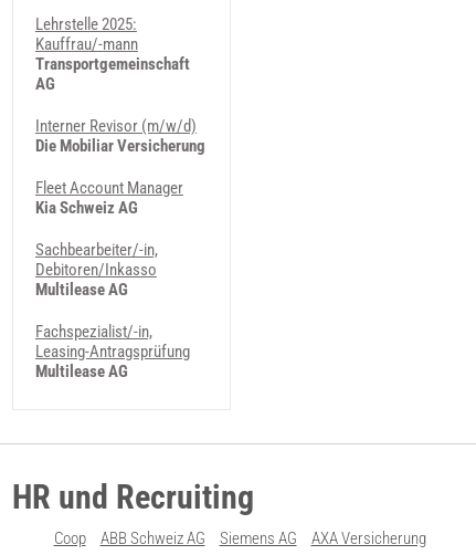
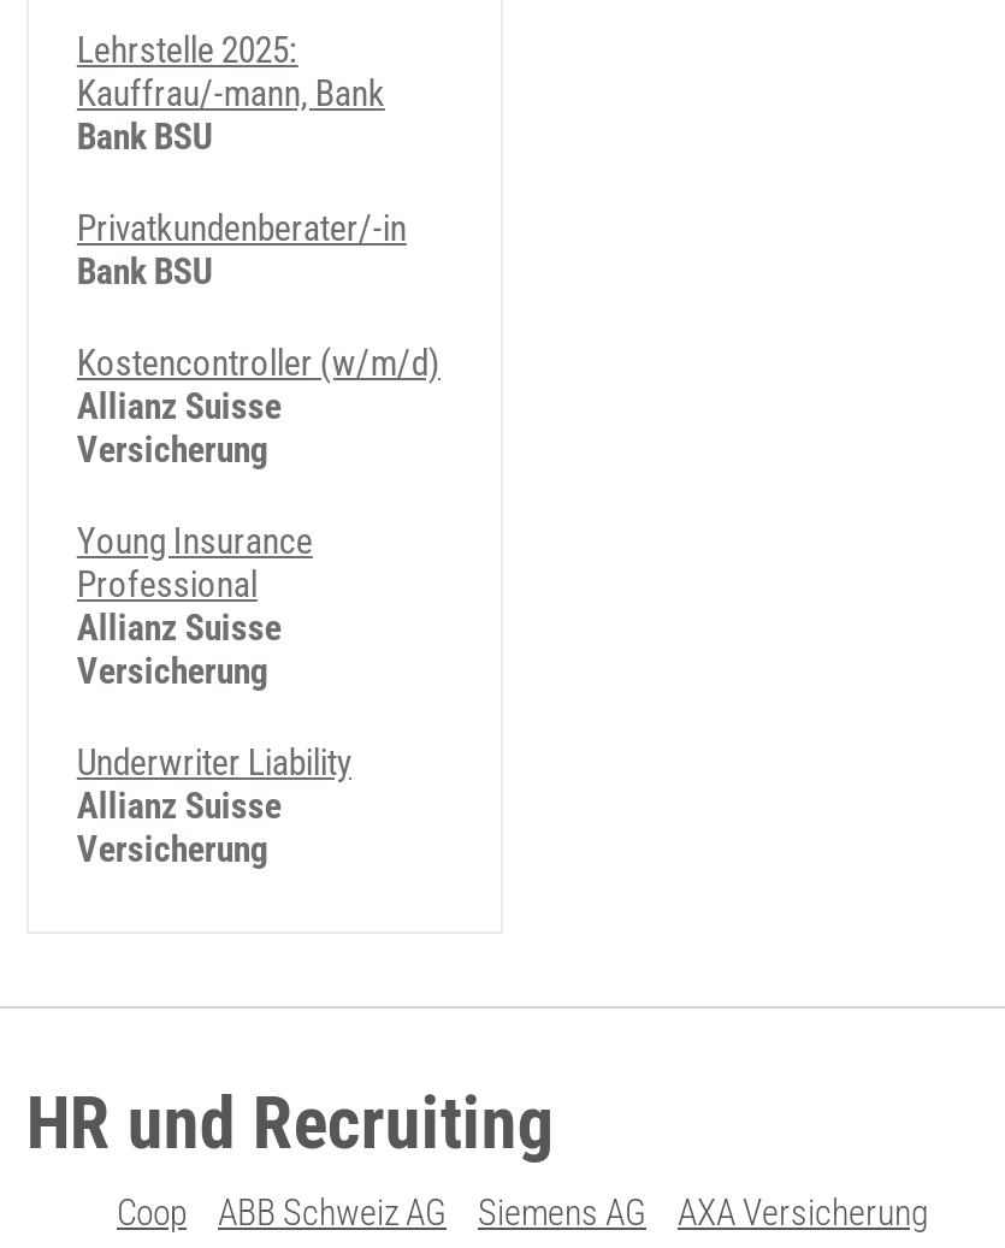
- Kauffrau/-mann
- Transportgemeinschaft
- AG
+ Kauffrau/-mann, Bank
+ Bank BSU

- Interner Revisor (m/w/d)
- Die Mobiliar Versicherung
+ Privatkundenberater/-in
+ Bank BSU

- Fleet Account Manager
- Kia Schweiz AG
+ Kostencontroller (w/m/d)
+ Allianz Suisse
+ Versicherung

- Sachbearbeiter/-in,
- Debitoren/Inkasso
- Multilease AG
+ Young Insurance
+ Professional
+ Allianz Suisse
+ Versicherung

- Fachspezialist/-in,
- Leasing-Antragsprüfung
- Multilease AG
+ Underwriter Liability
+ Allianz Suisse
+ Versicherung
